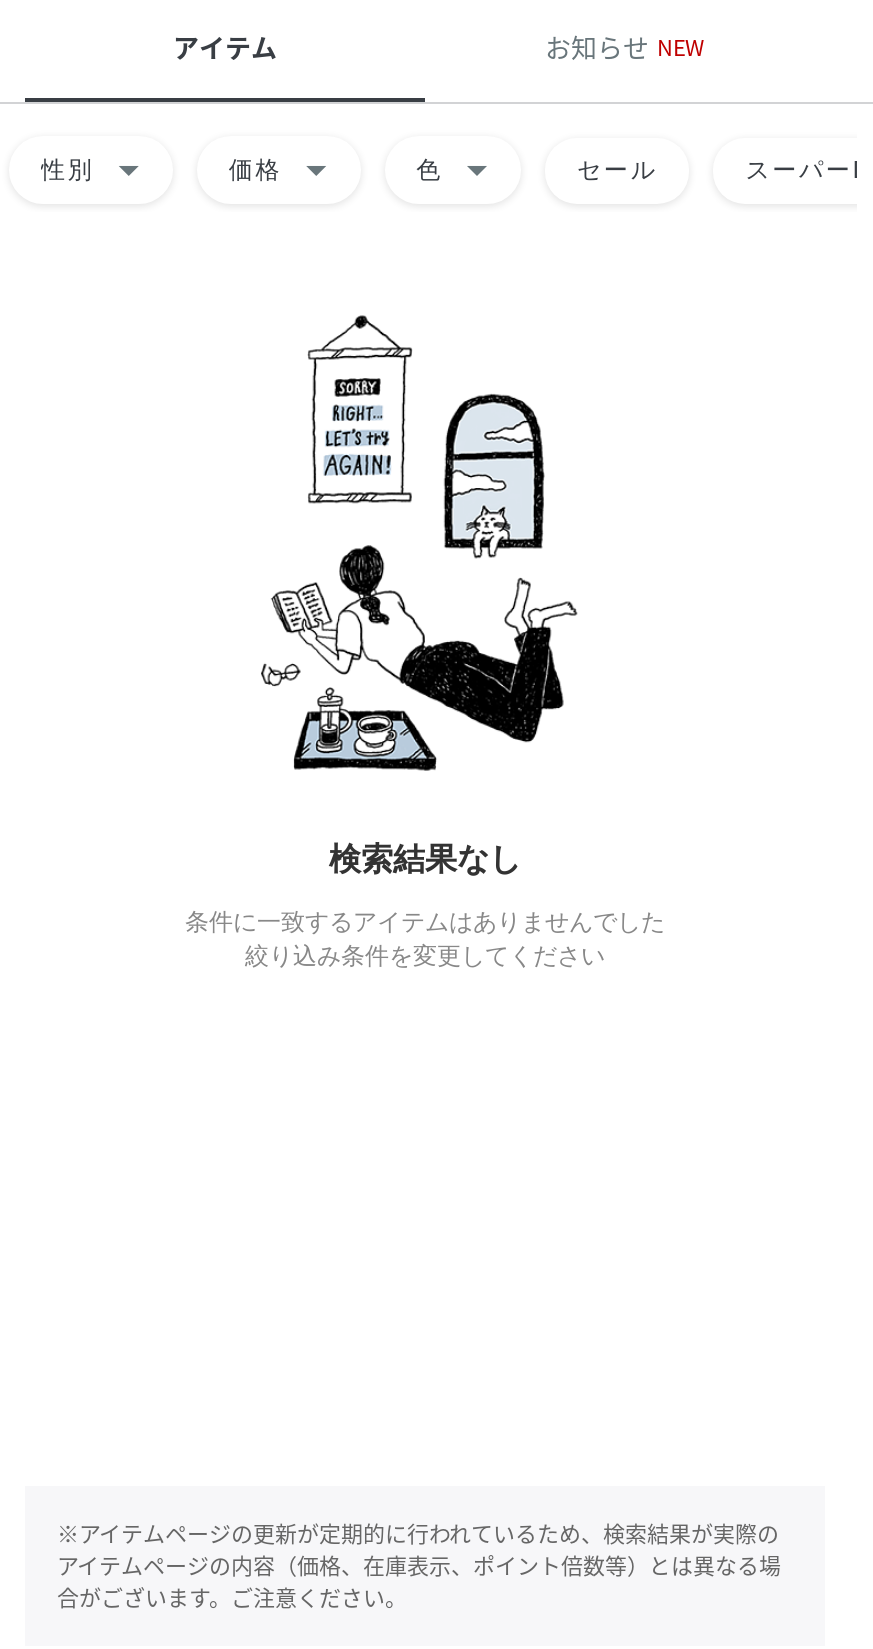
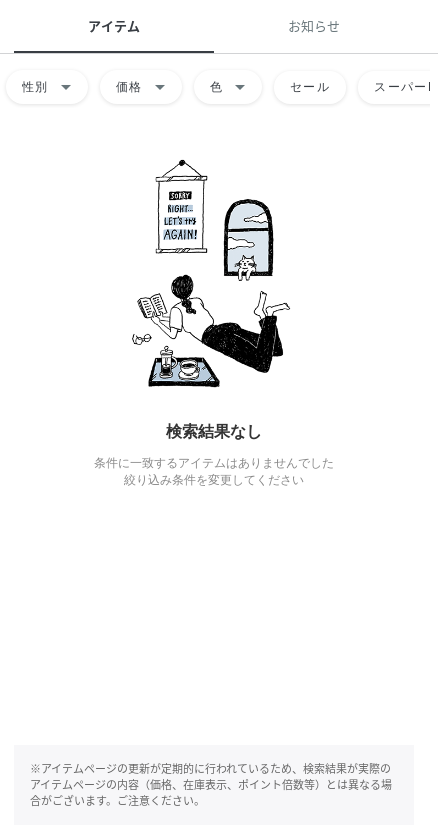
- お知らせ NEW
+ お知らせ
